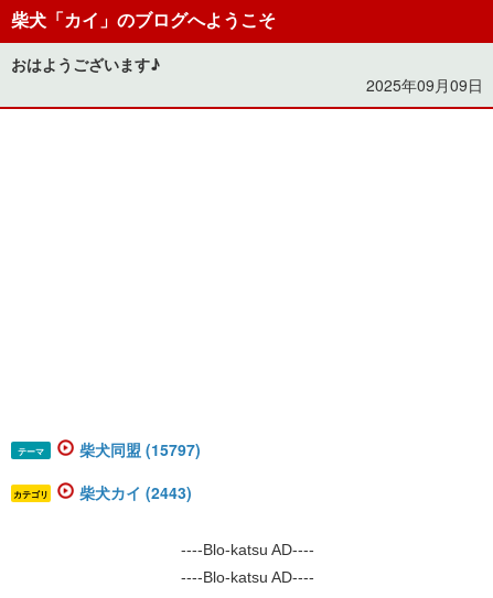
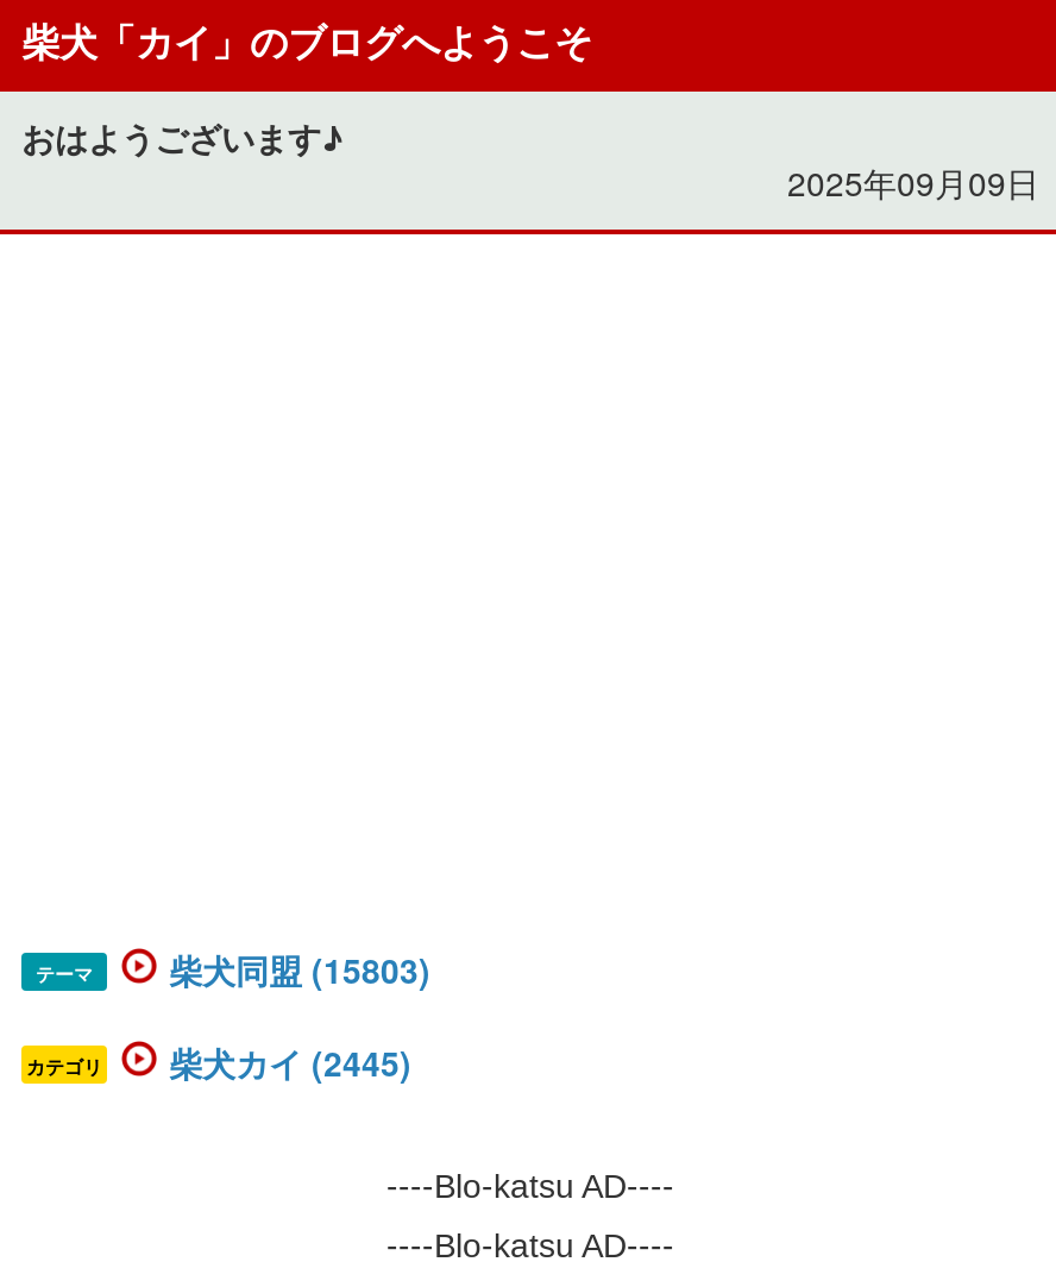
- 柴犬同盟 (15797)
+ 柴犬同盟 (15803)

- 柴犬カイ (2443)
+ 柴犬カイ (2445)
